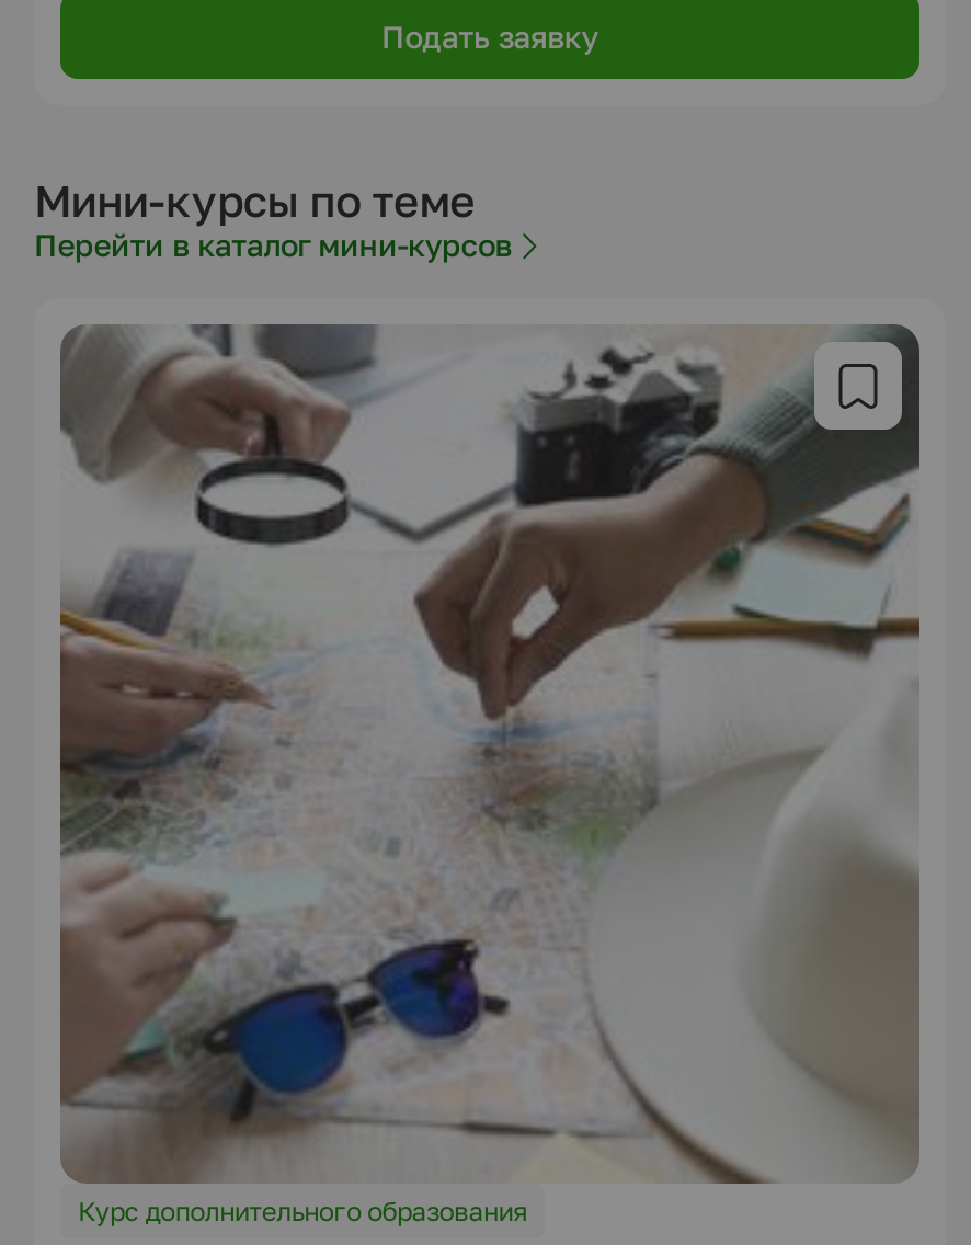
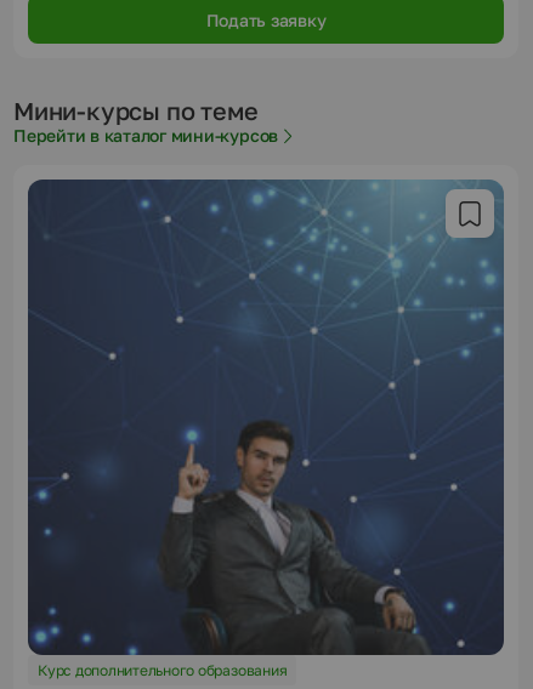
- [image]
+ [image]
